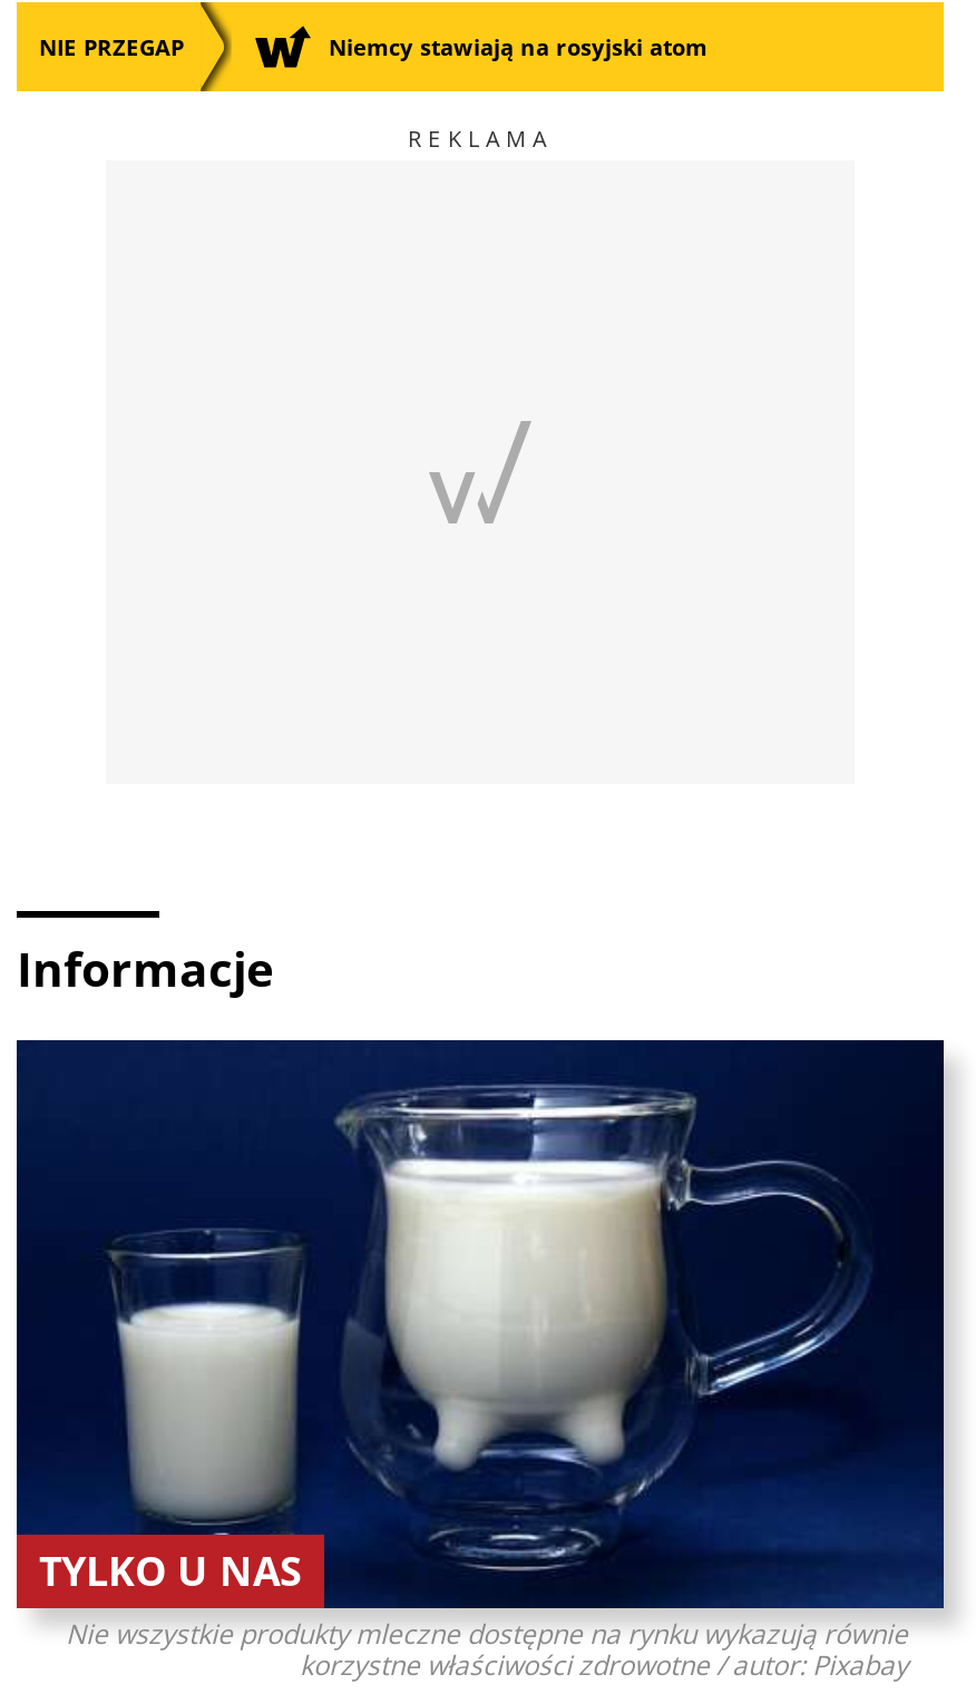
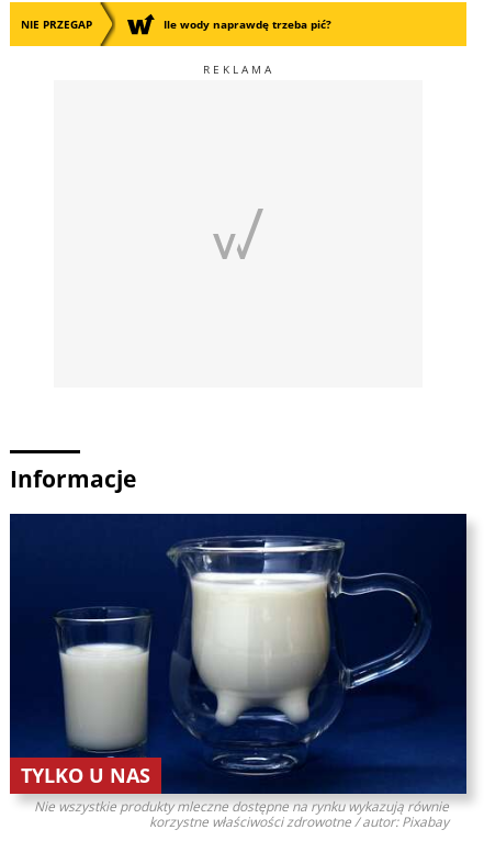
- Niemcy stawiają na rosyjski atom
+ Ile wody naprawdę trzeba pić?
